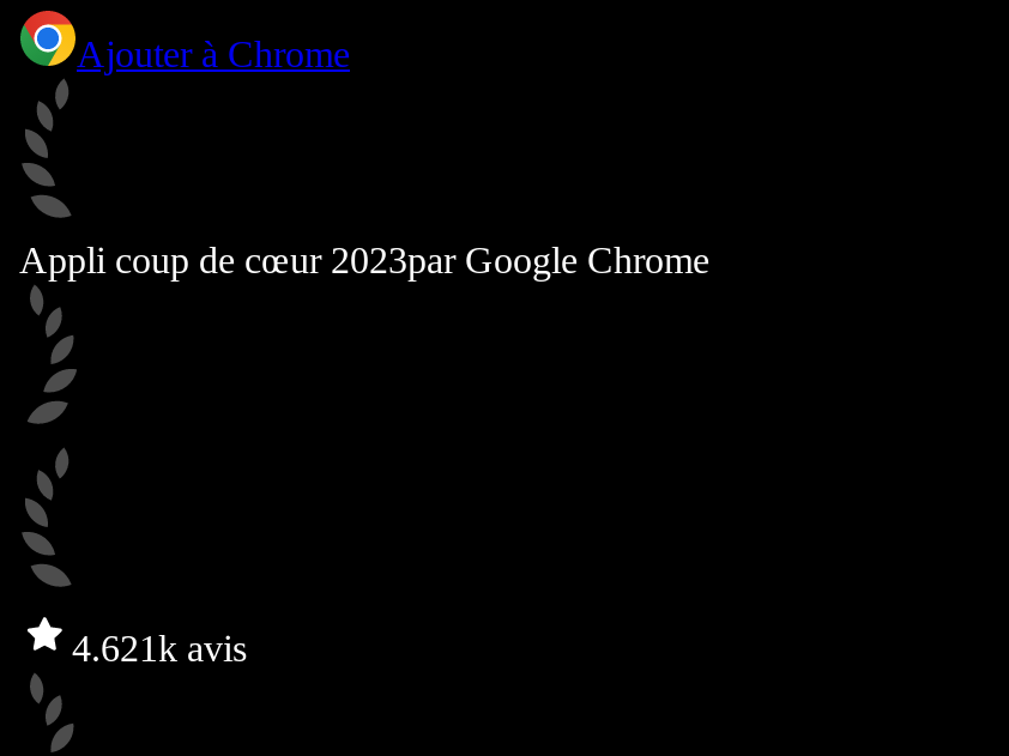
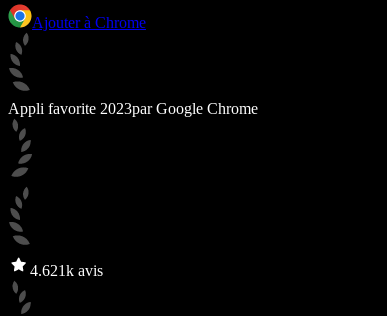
- Appli coup de cœur 2023par Google Chrome
+ Appli favorite 2023par Google Chrome
